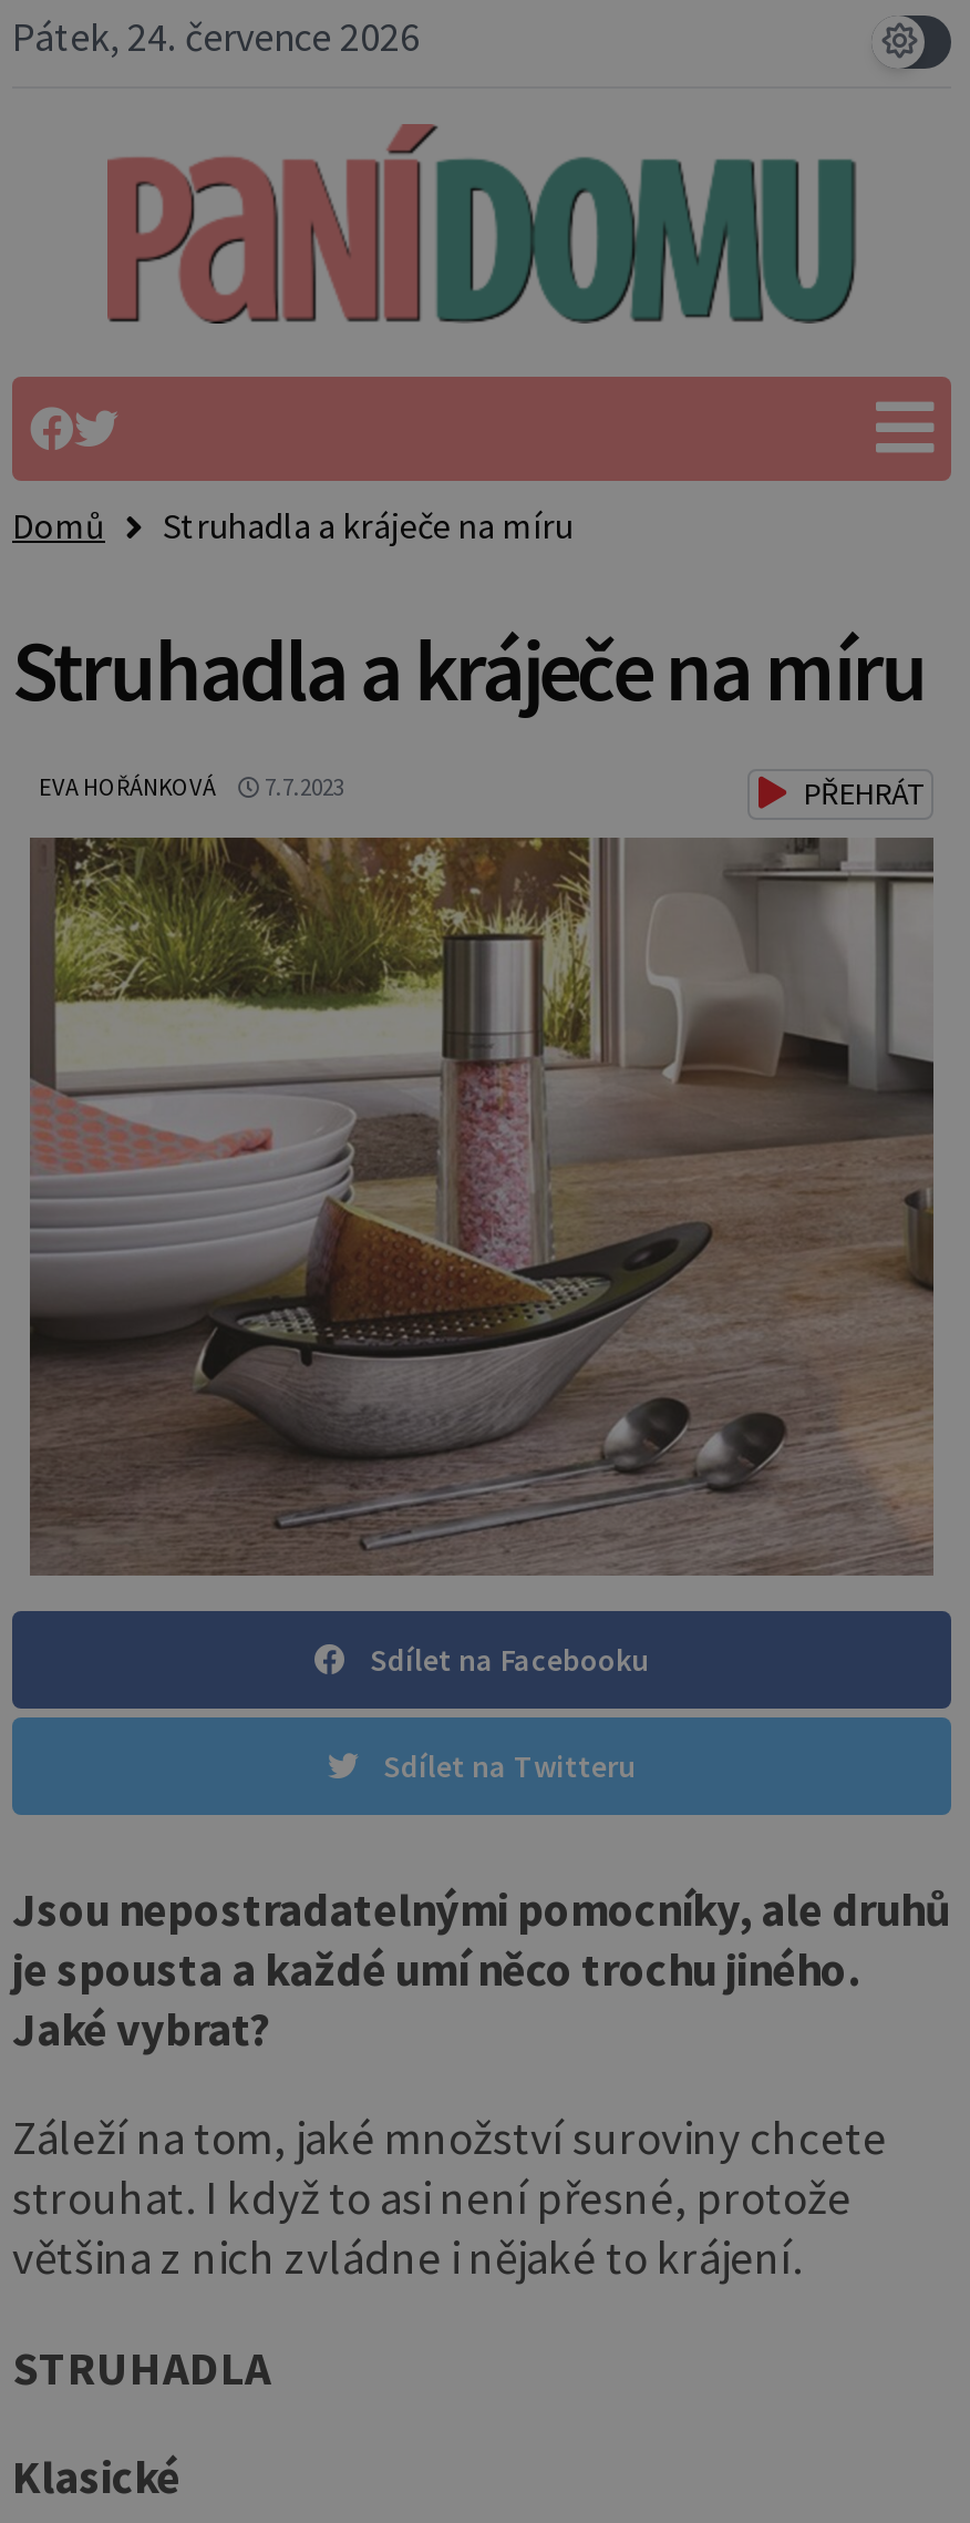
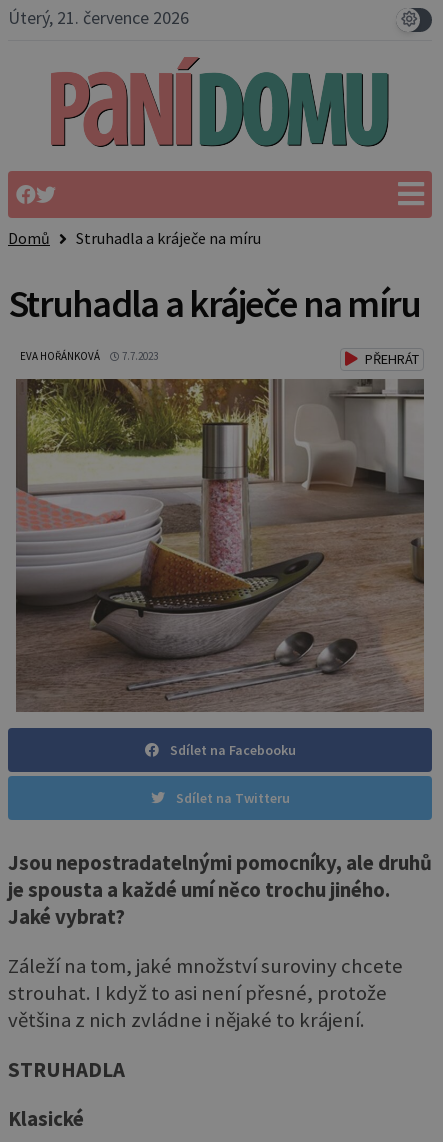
- Pátek, 24. července 2026
+ Úterý, 21. července 2026
